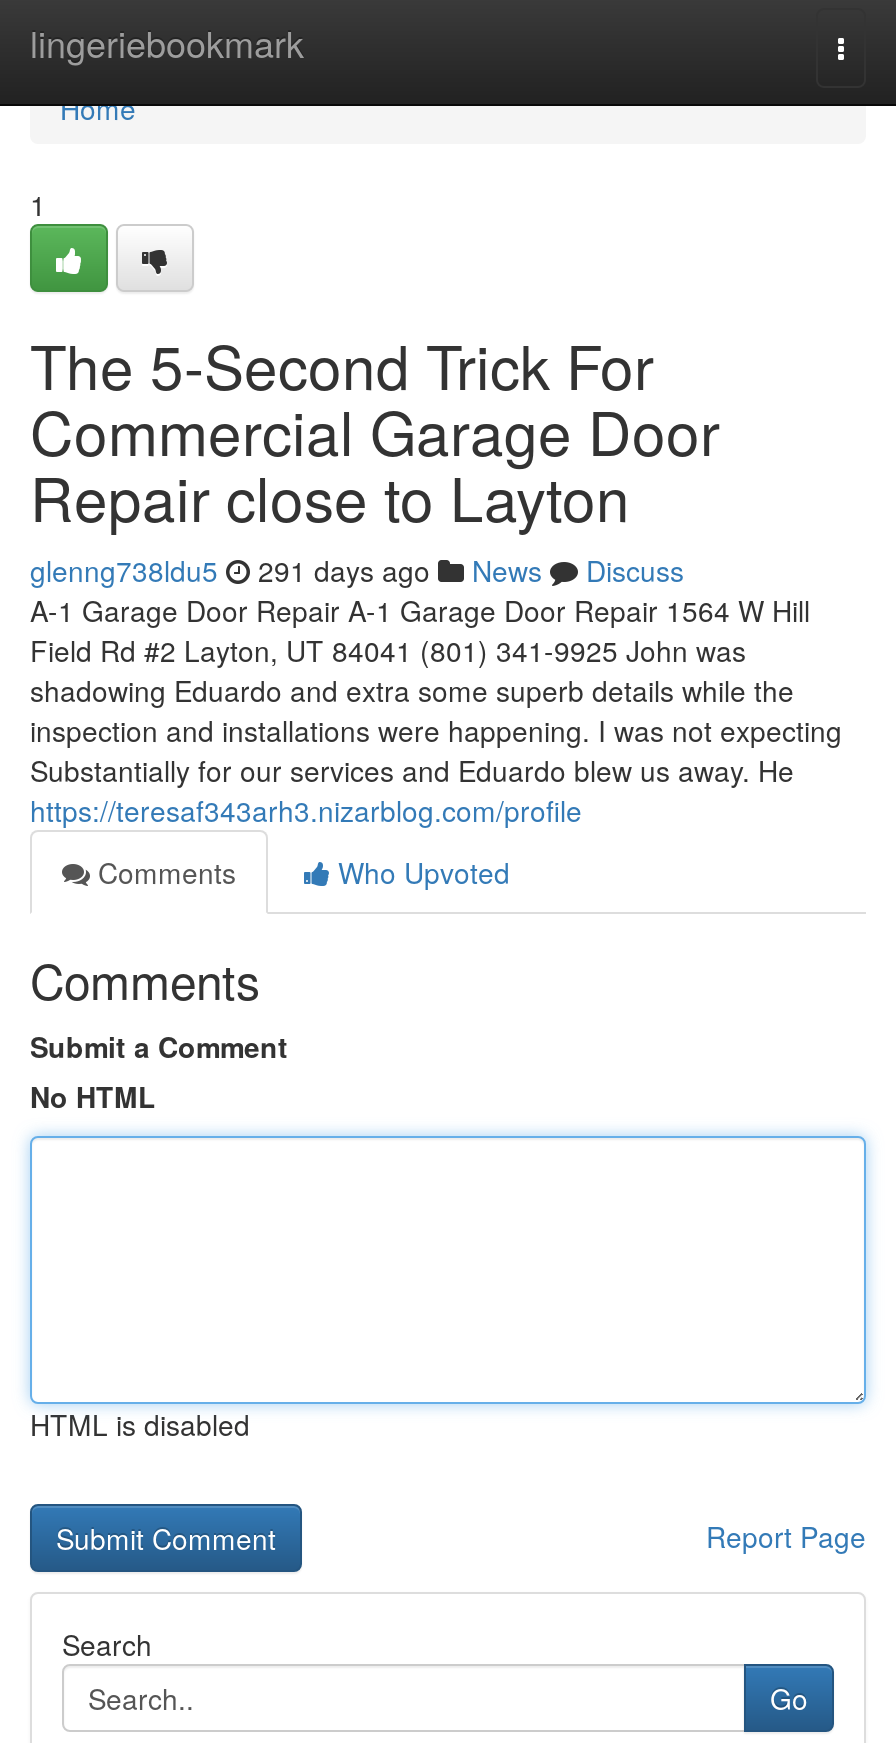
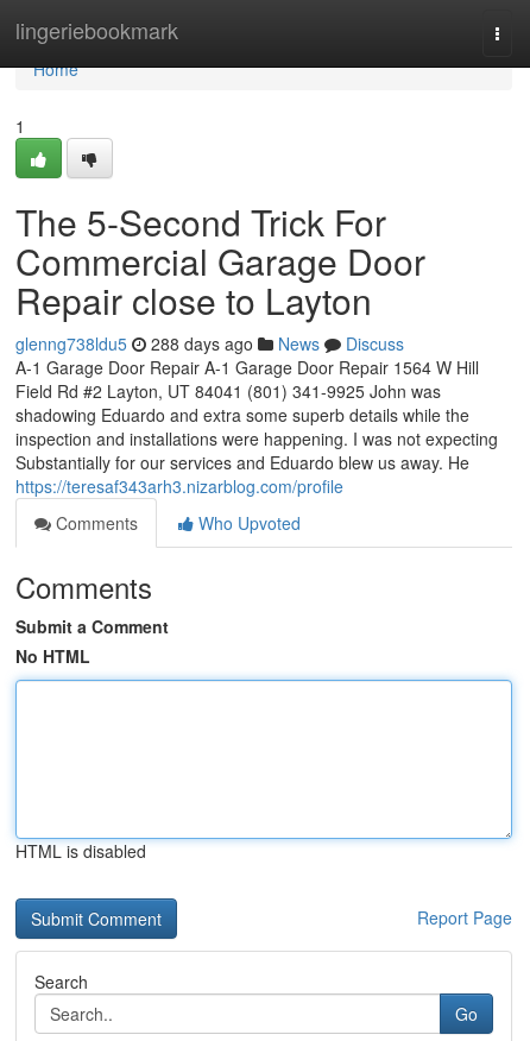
- glenng738ldu5 291 days ago News Discuss
+ glenng738ldu5 288 days ago News Discuss
